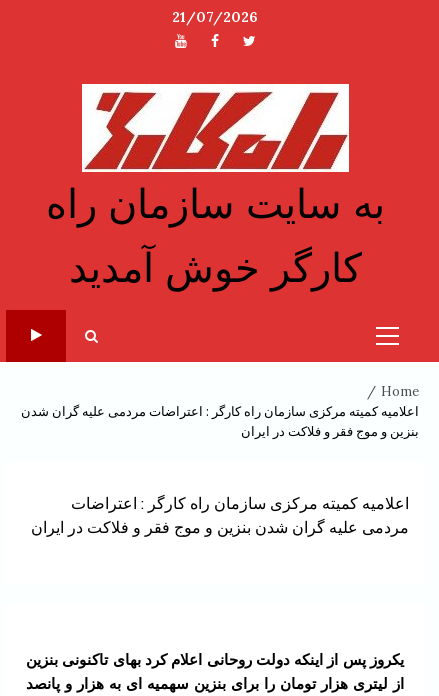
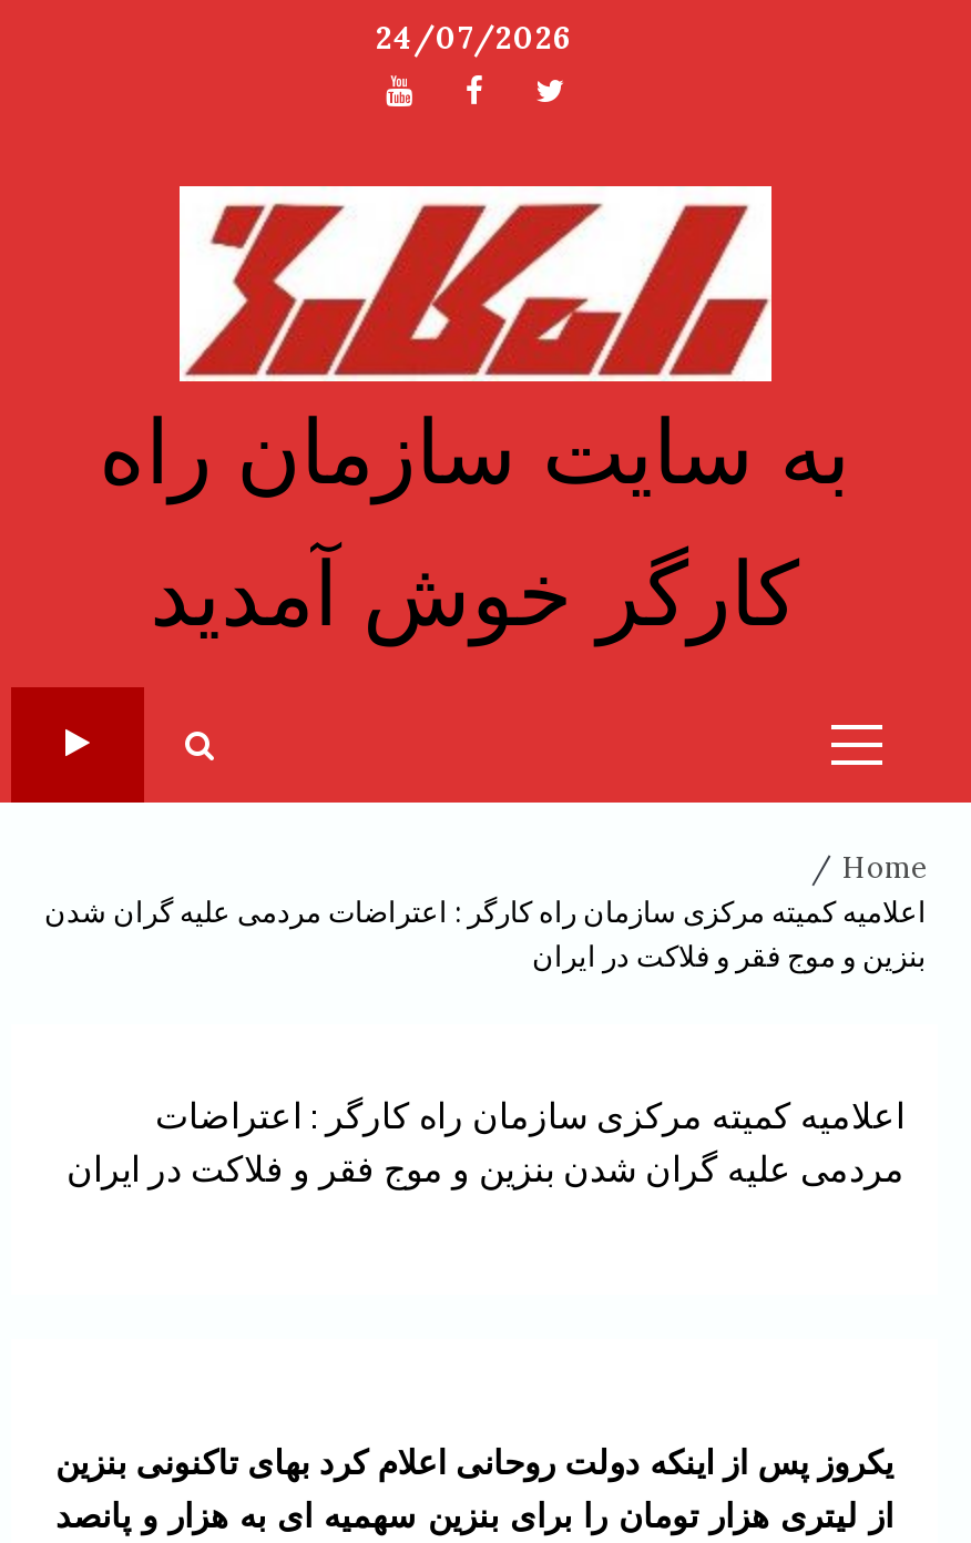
- 21/07/2026
+ 24/07/2026
